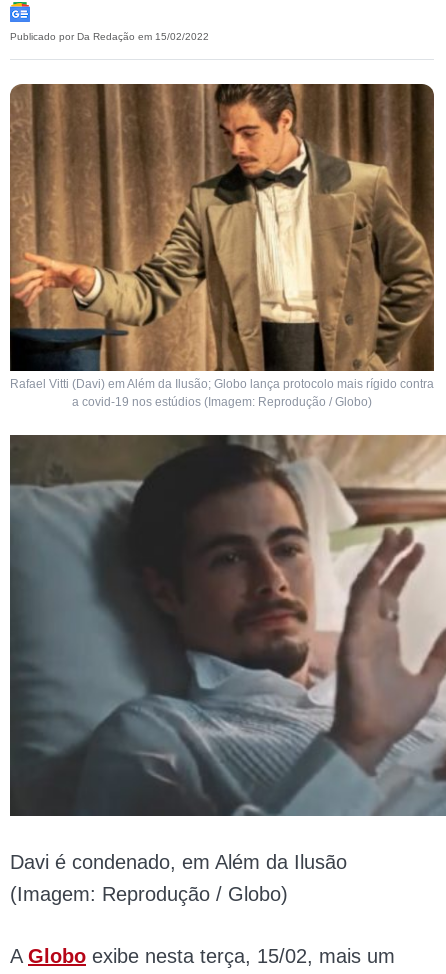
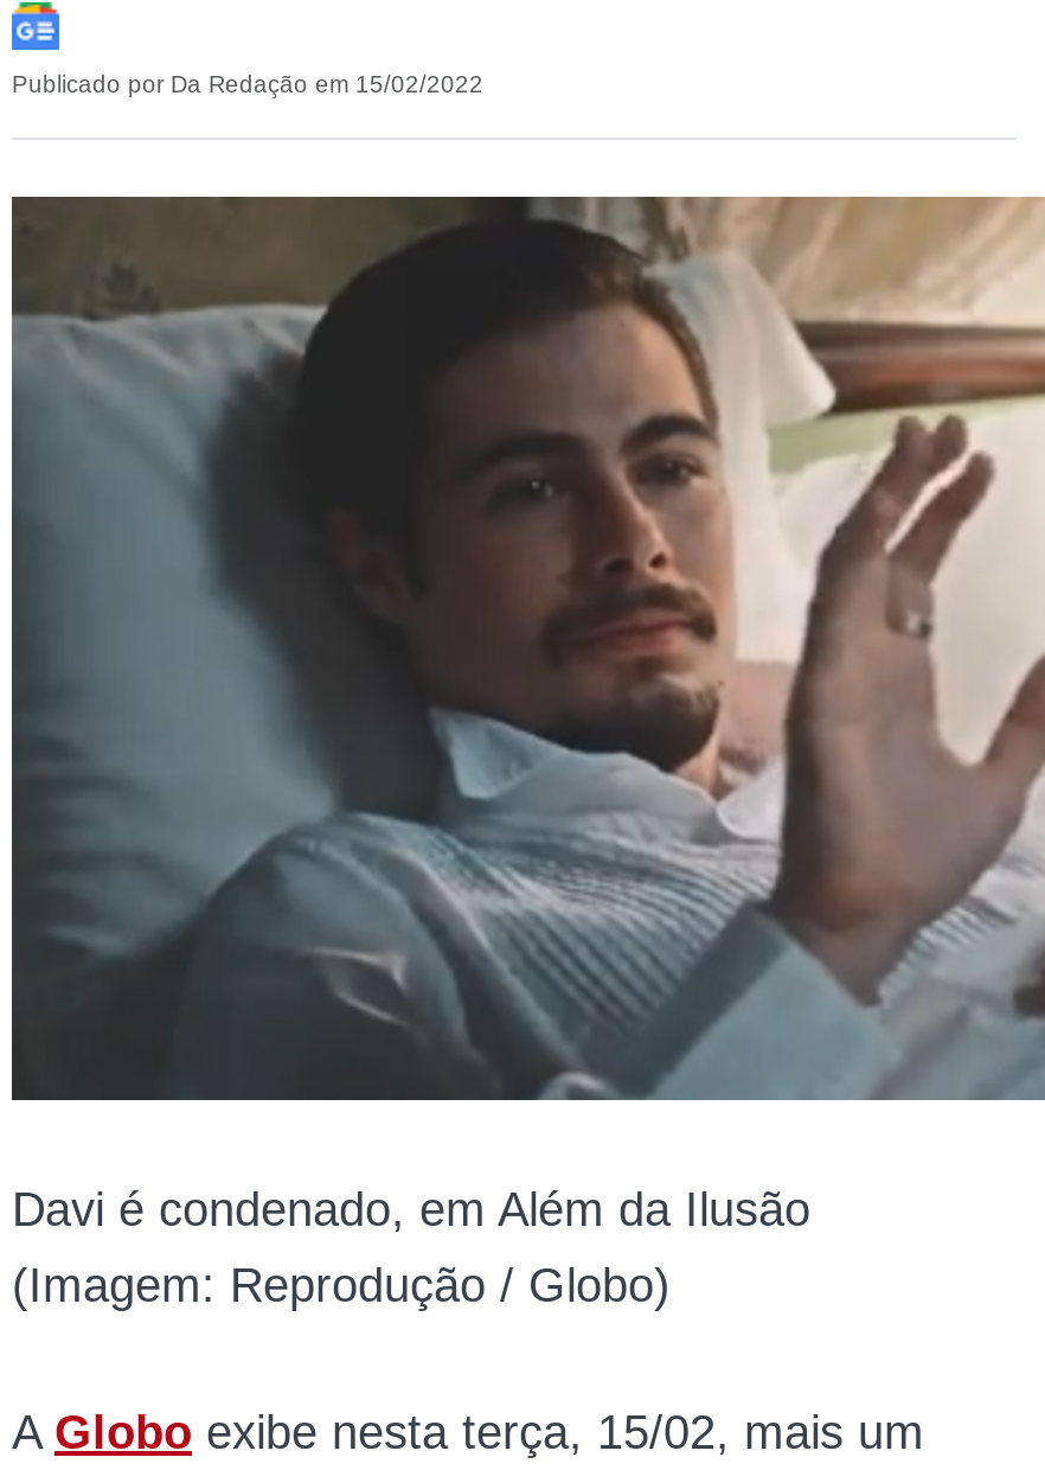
- [image]
- Rafael Vitti (Davi) em Além da Ilusão; Globo lança protocolo mais rígido contra
- a covid-19 nos estúdios (Imagem: Reprodução / Globo)
